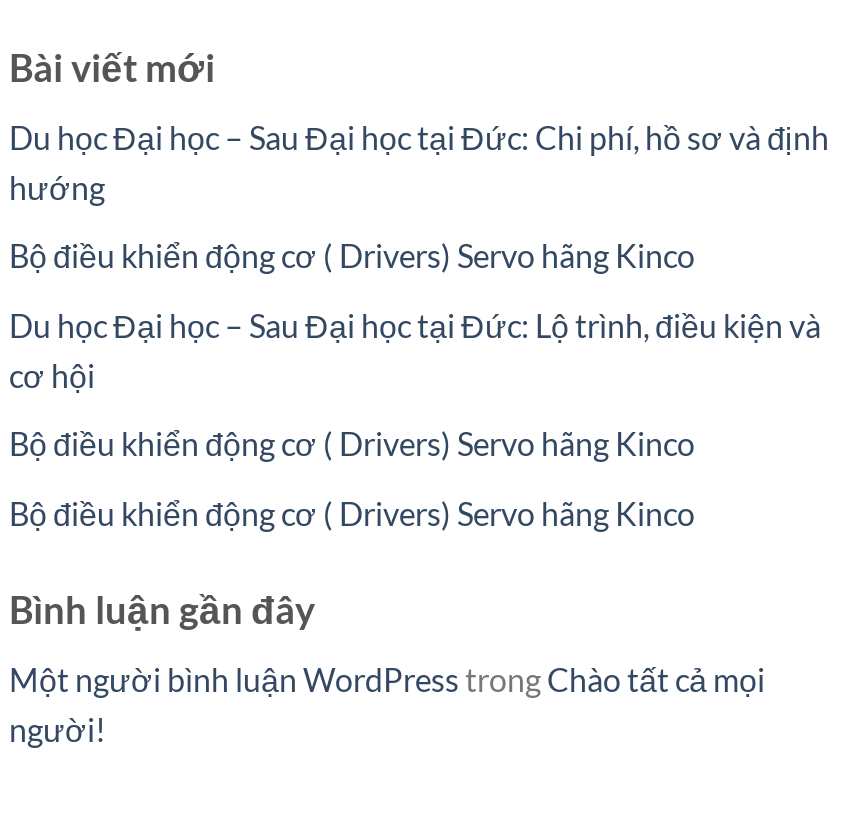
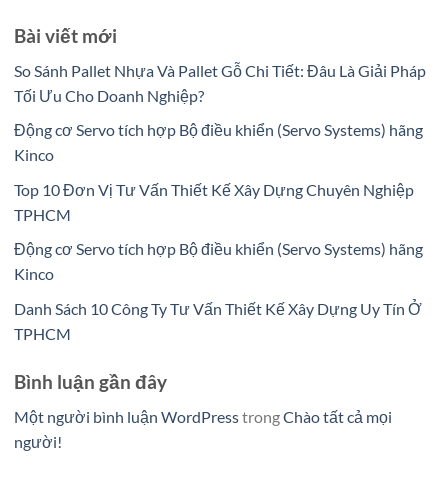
- Du học Đại học – Sau Đại học tại Đức: Chi phí, hồ sơ và định
- hướng
+ So Sánh Pallet Nhựa Và Pallet Gỗ Chi Tiết: Đâu Là Giải Pháp
+ Tối Ưu Cho Doanh Nghiệp?

- Bộ điều khiển động cơ ( Drivers) Servo hãng Kinco
+ Động cơ Servo tích hợp Bộ điều khiển (Servo Systems) hãng
+ Kinco

- Du học Đại học – Sau Đại học tại Đức: Lộ trình, điều kiện và
- cơ hội
+ Top 10 Đơn Vị Tư Vấn Thiết Kế Xây Dựng Chuyên Nghiệp
+ TPHCM

- Bộ điều khiển động cơ ( Drivers) Servo hãng Kinco
+ Động cơ Servo tích hợp Bộ điều khiển (Servo Systems) hãng
+ Kinco

- Bộ điều khiển động cơ ( Drivers) Servo hãng Kinco
+ Danh Sách 10 Công Ty Tư Vấn Thiết Kế Xây Dựng Uy Tín Ở
+ TPHCM
